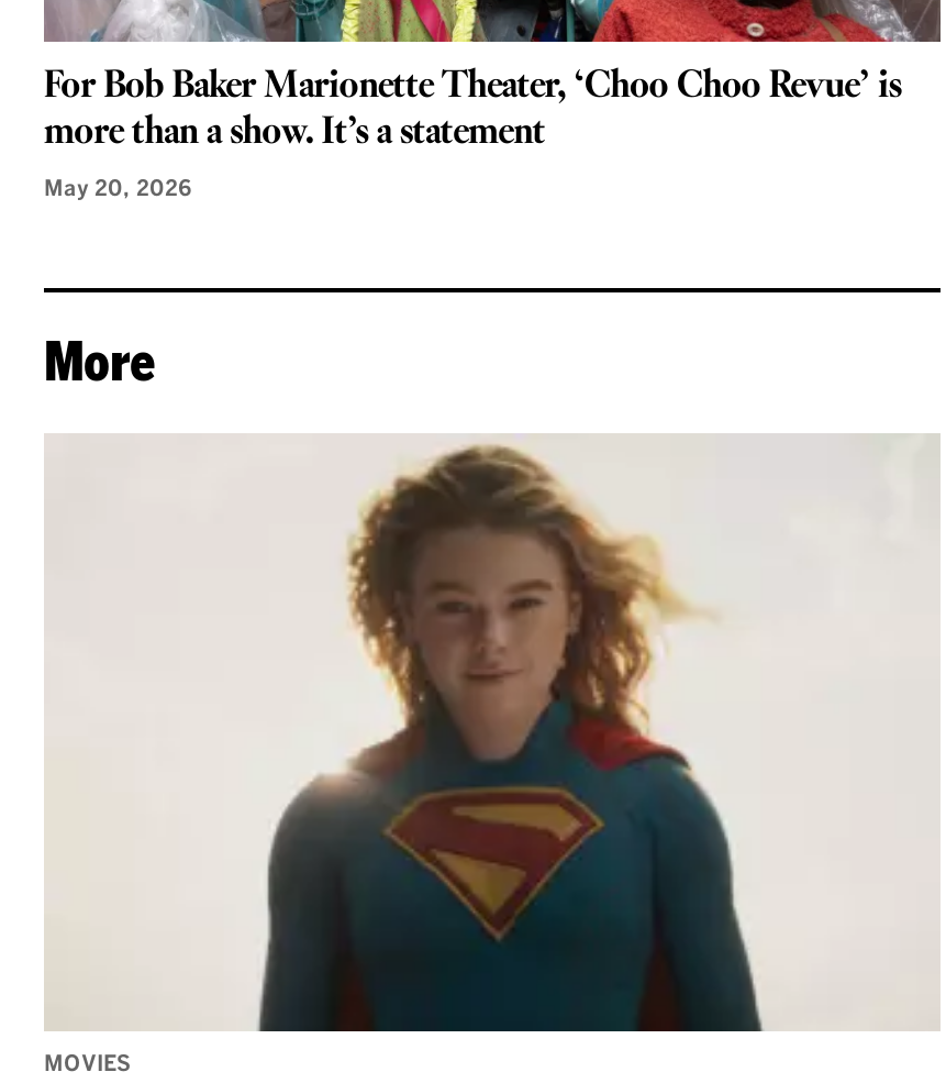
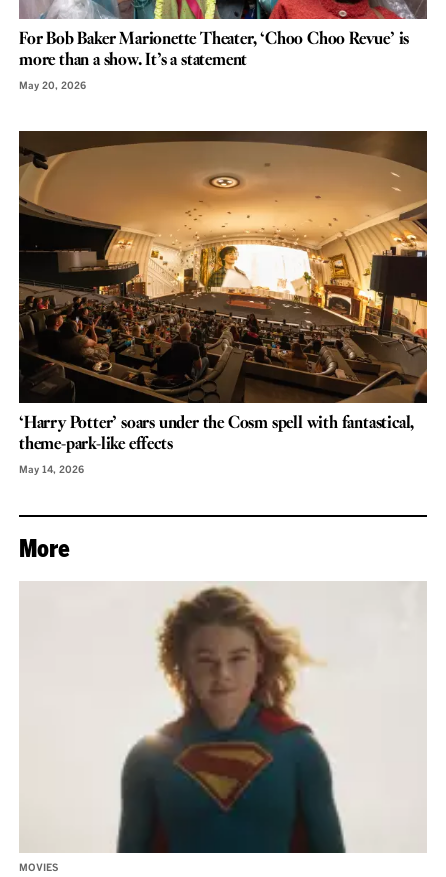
+ [image]
+ ‘Harry Potter’ soars under the Cosm spell with fantastical,
+ theme-park-like effects
+ May 14, 2026
